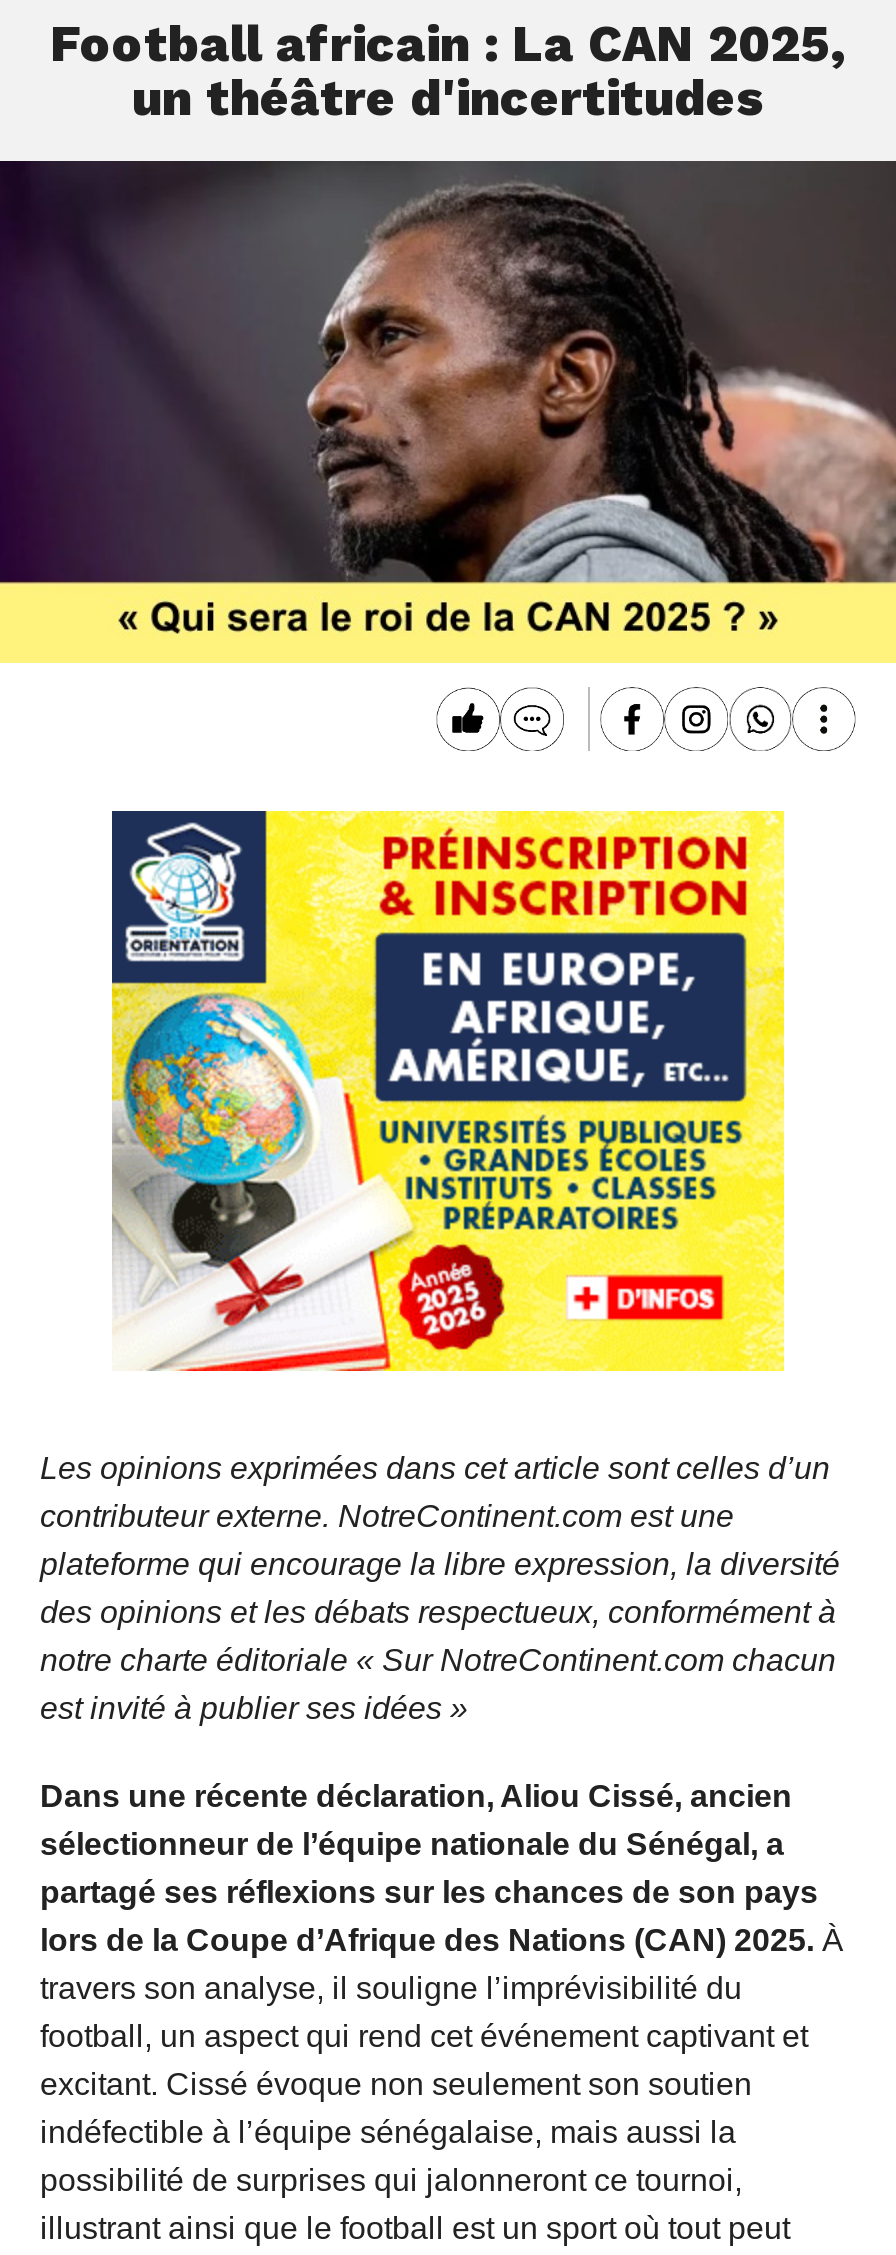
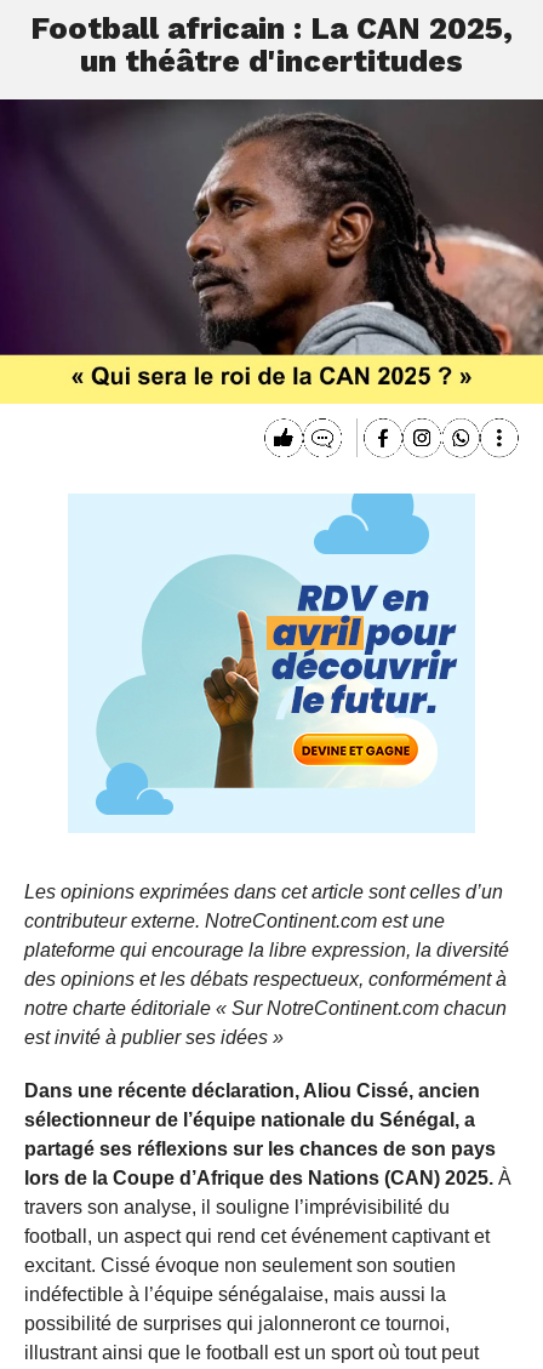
- [image]
+ [image]
